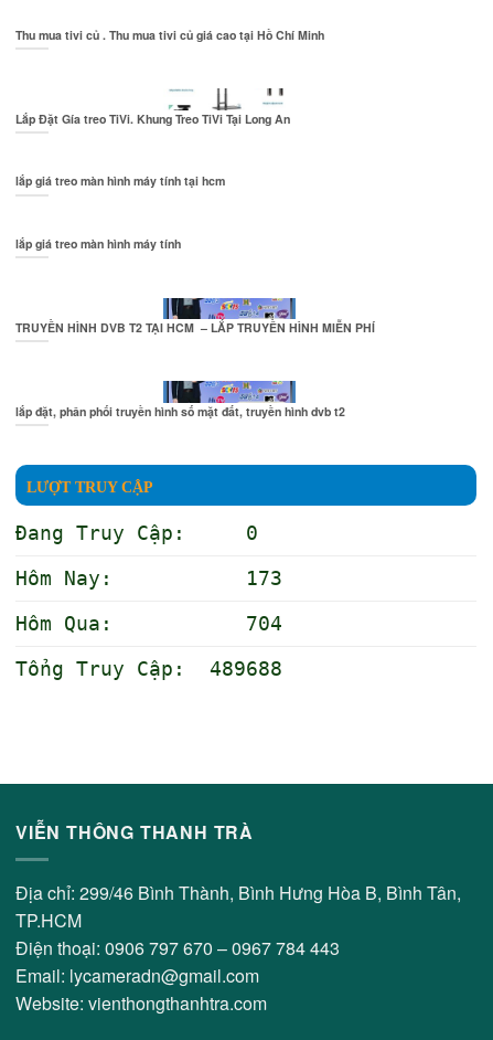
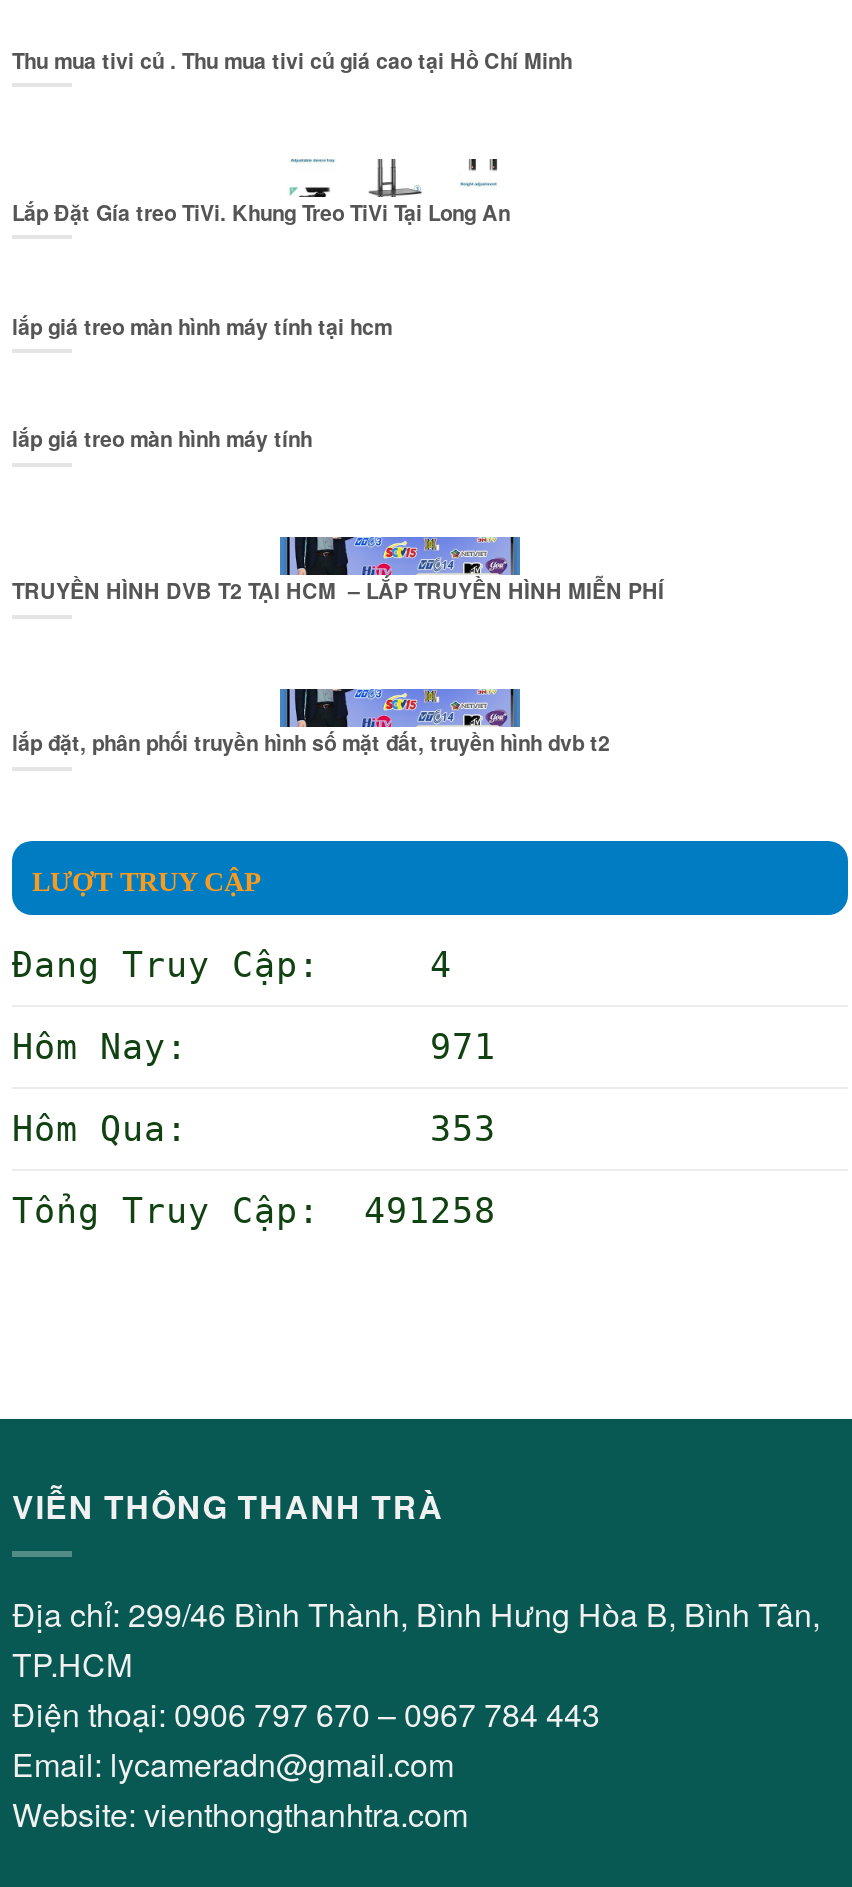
- Đang Truy Cập: 0
+ Đang Truy Cập: 4

- Hôm Nay: 173
+ Hôm Nay: 971

- Hôm Qua: 704
+ Hôm Qua: 353

- Tổng Truy Cập: 489688
+ Tổng Truy Cập: 491258
